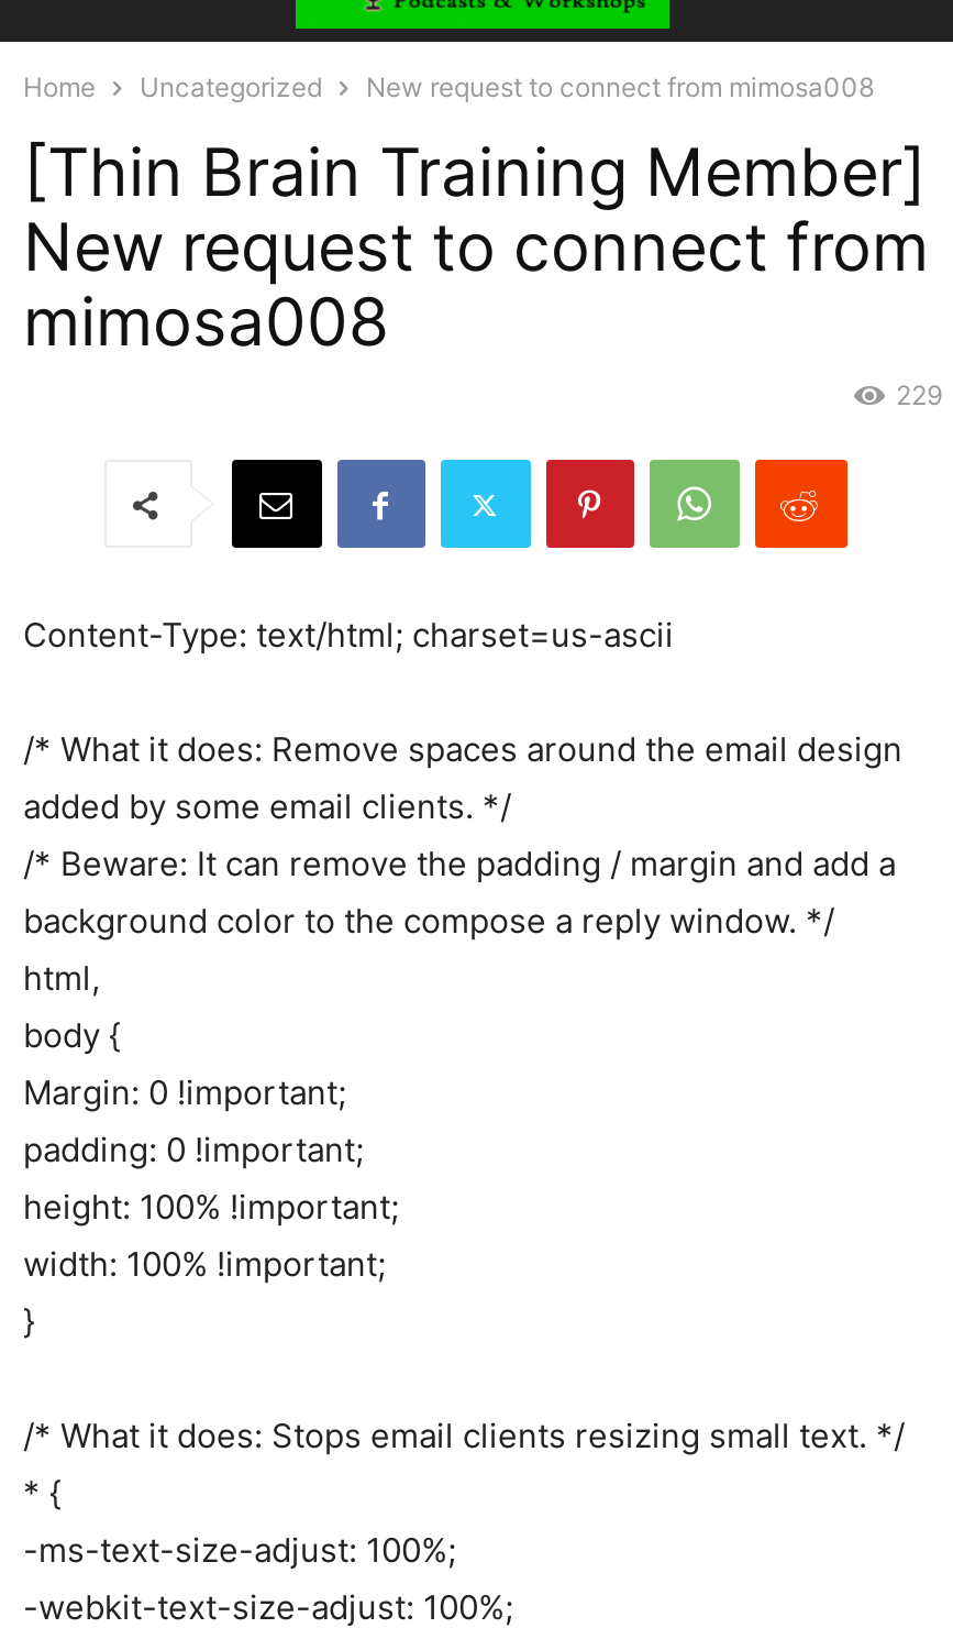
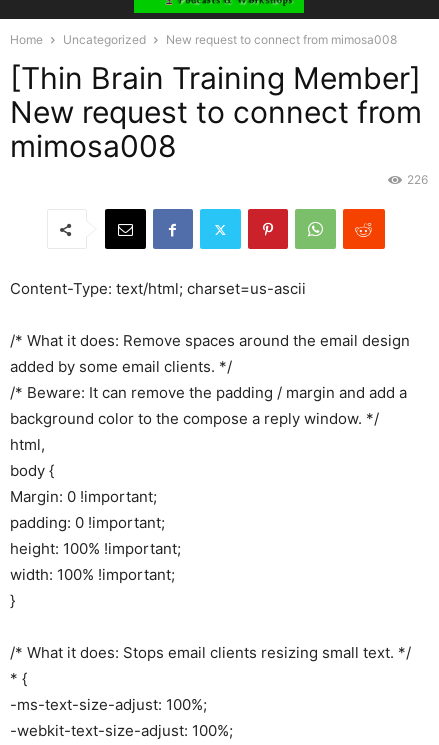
- 229
+ 226
